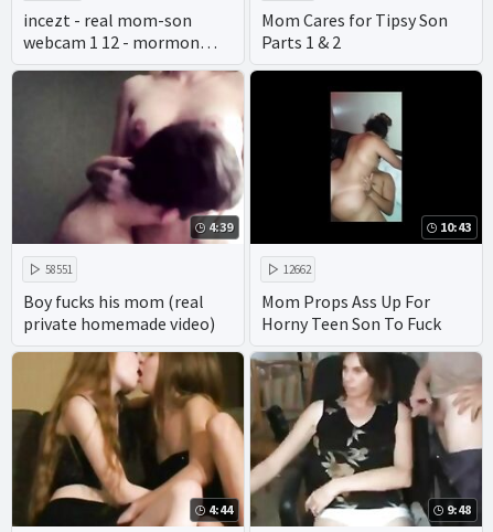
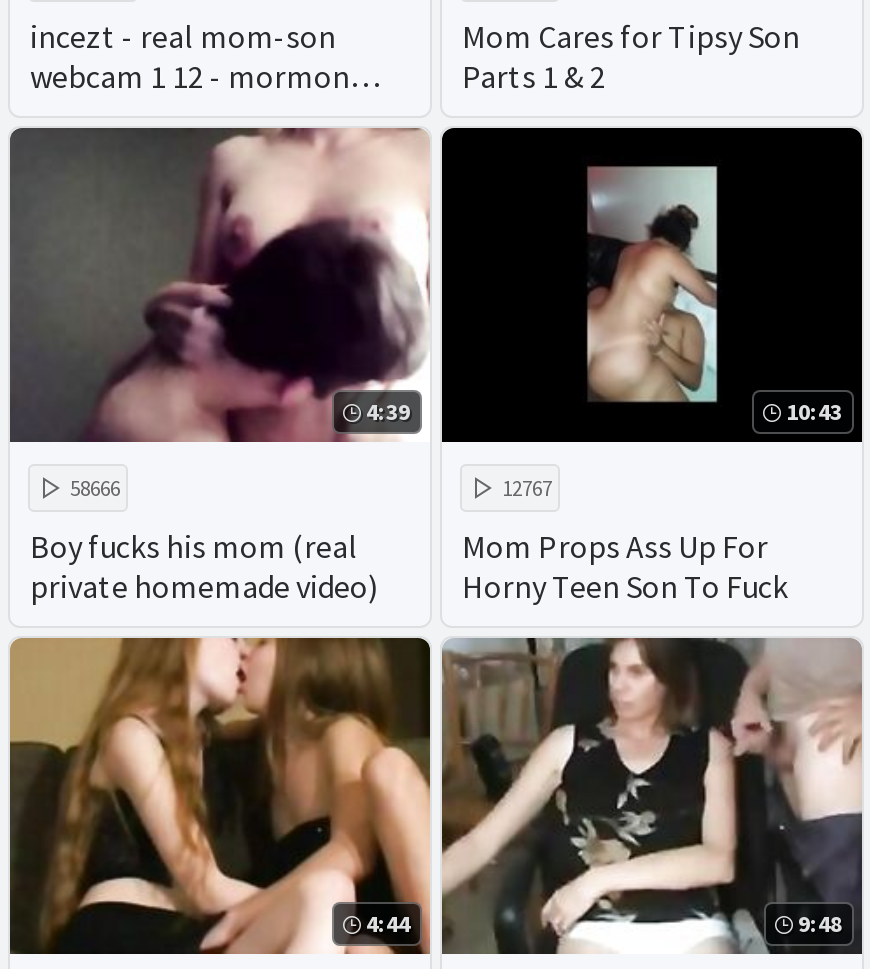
- 58551
+ 58666

- 12662
+ 12767
